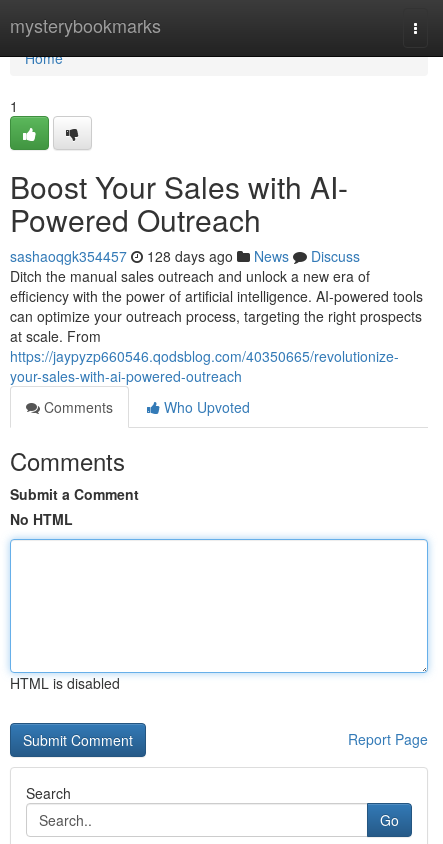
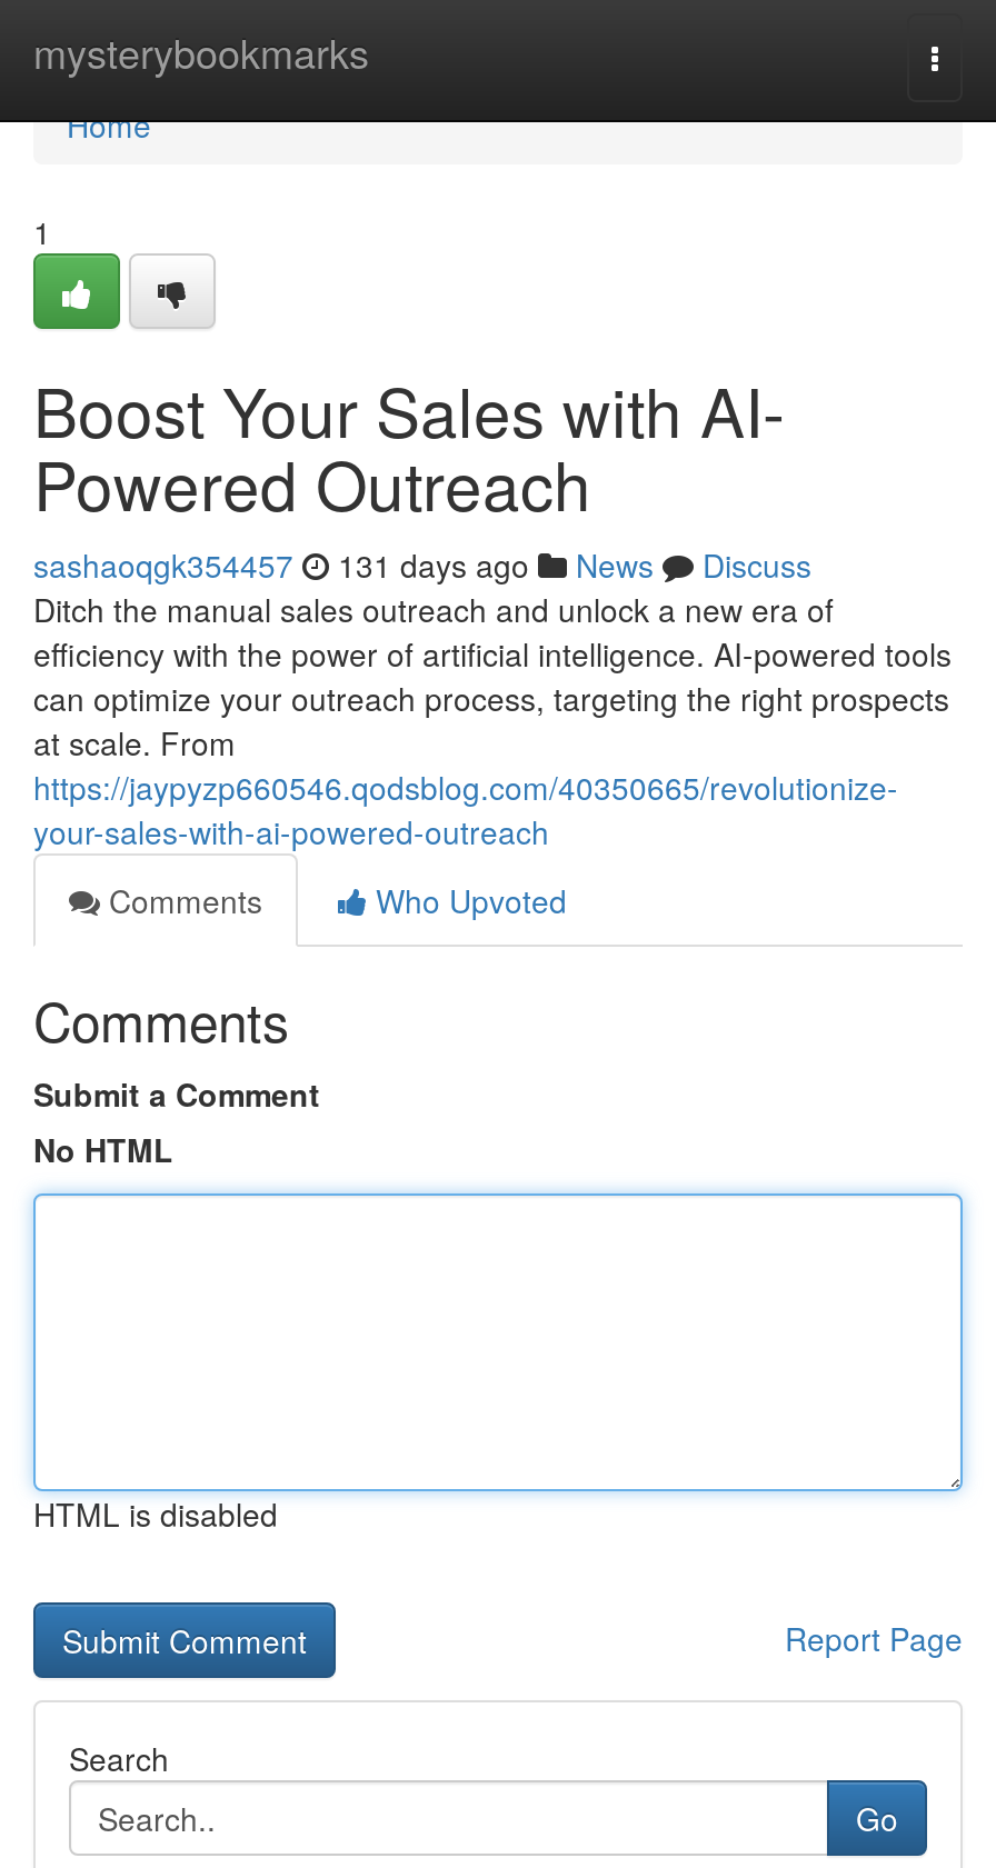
- sashaoqgk354457 128 days ago News Discuss
+ sashaoqgk354457 131 days ago News Discuss
